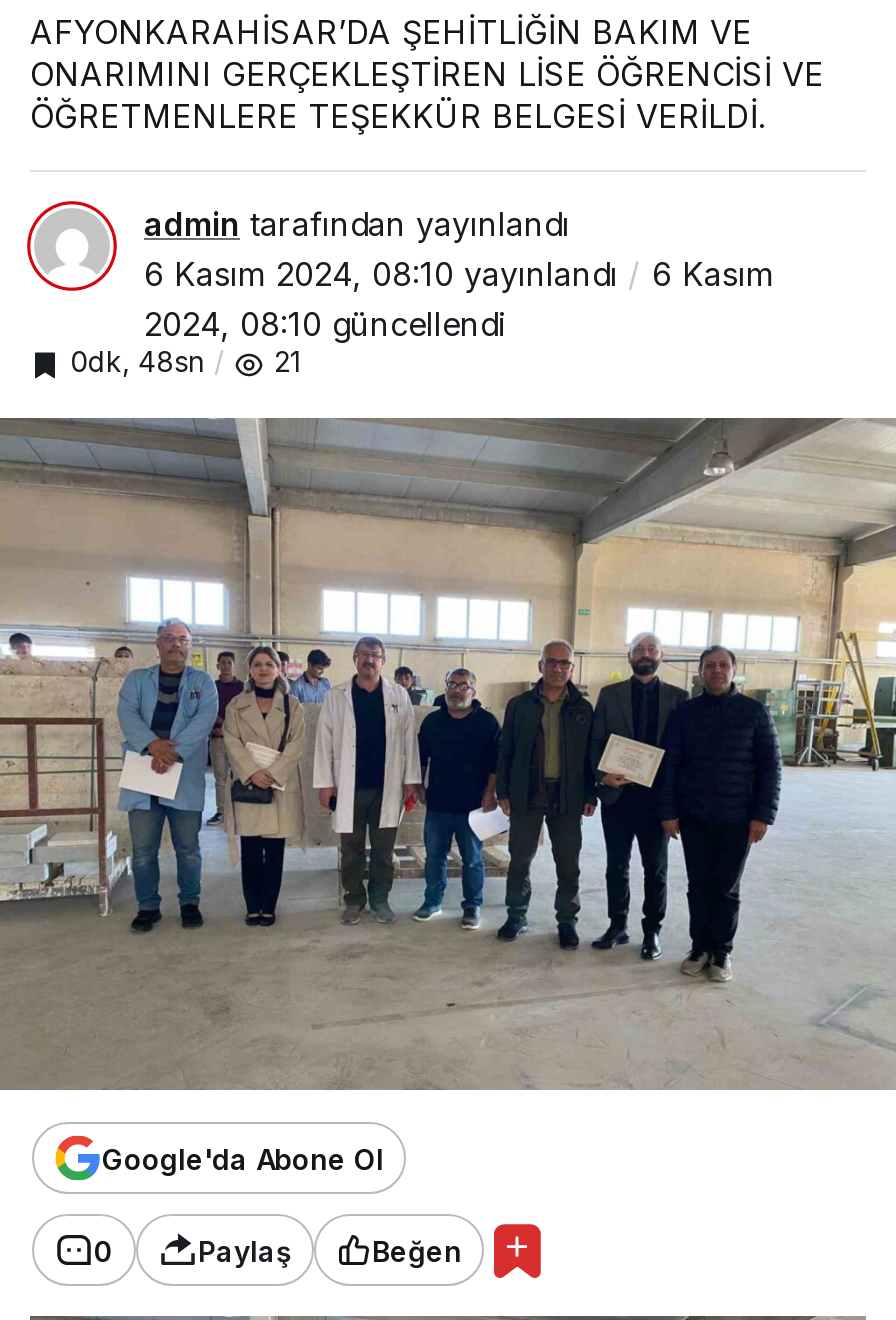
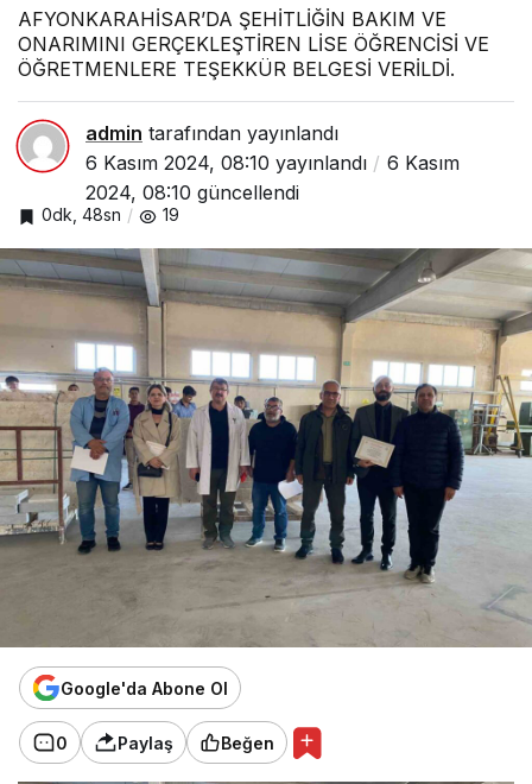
- 21
+ 19
